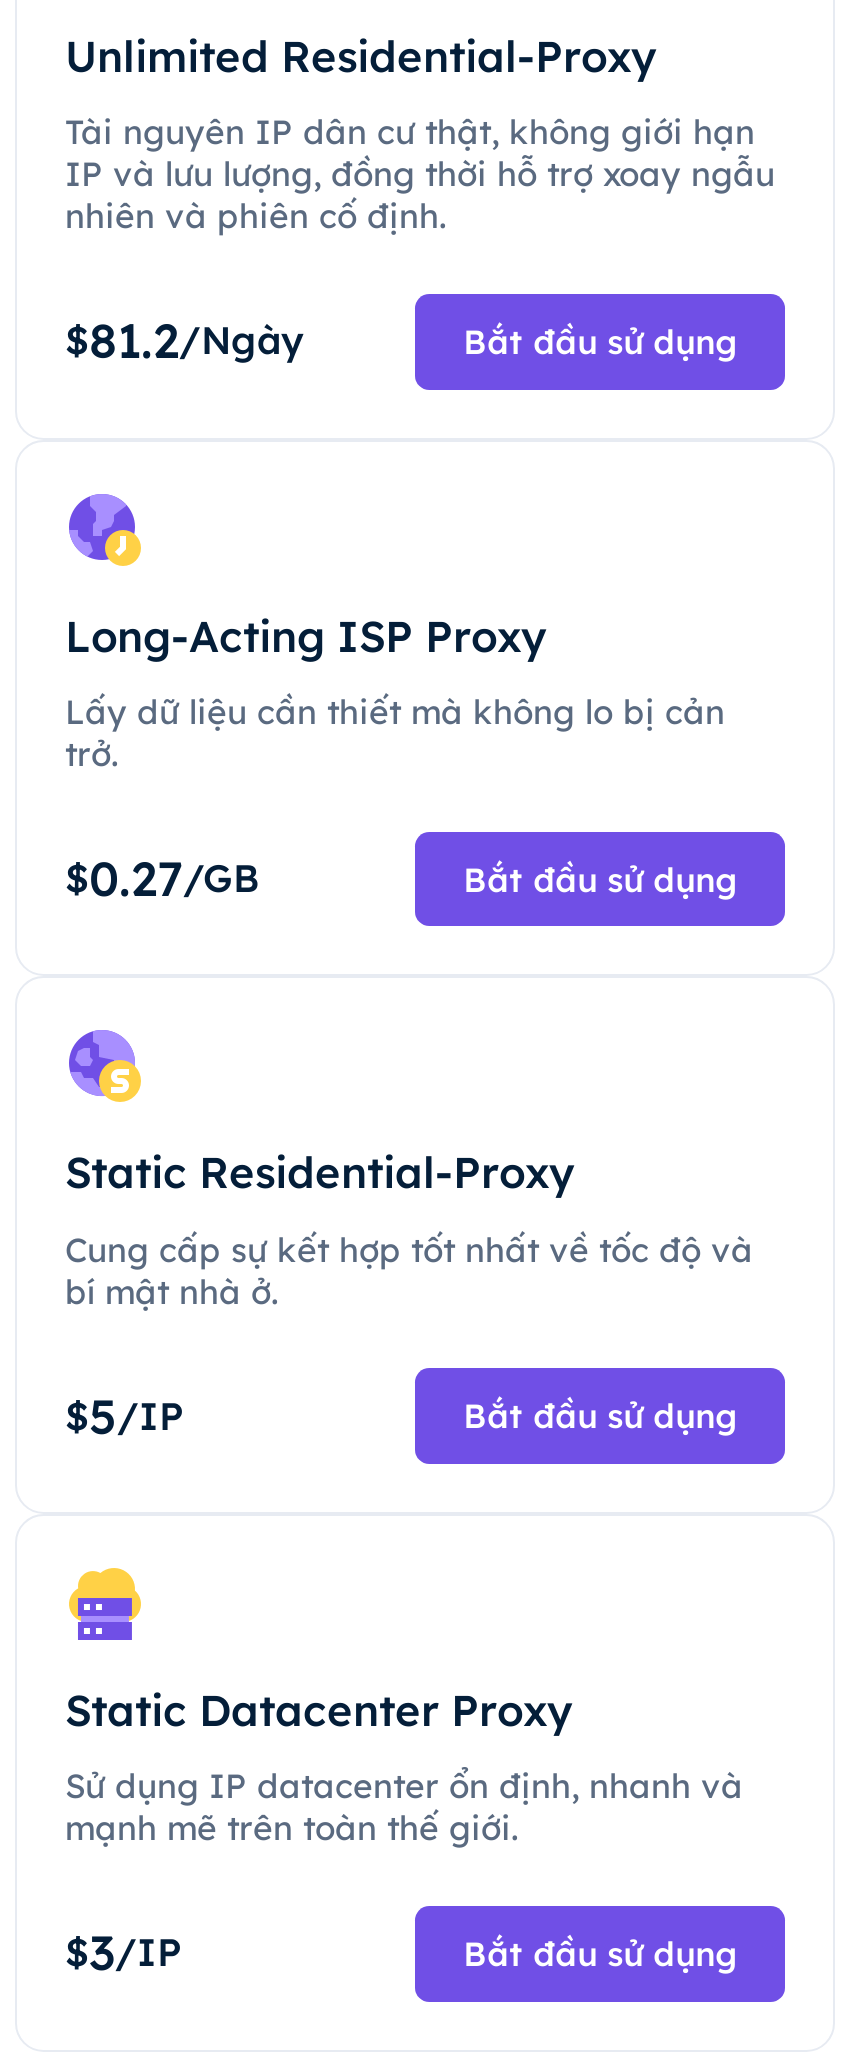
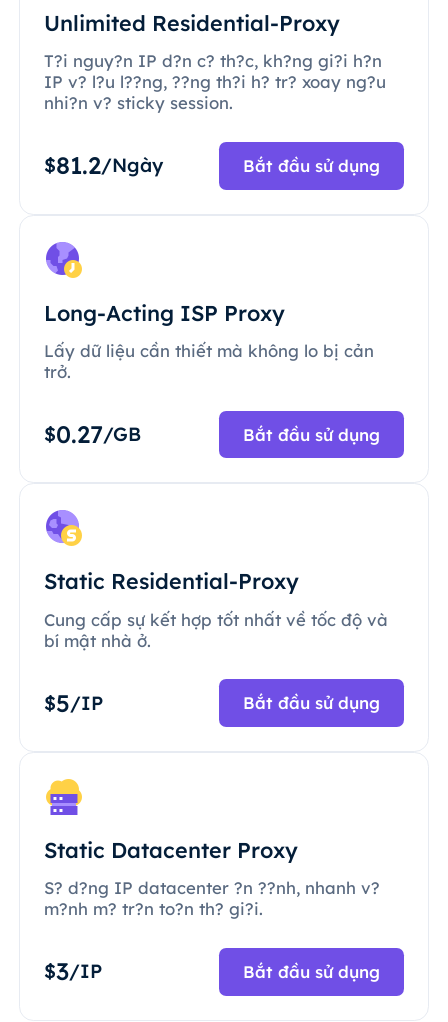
- Tài nguyên IP dân cư thật, không giới hạn
- IP và lưu lượng, đồng thời hỗ trợ xoay ngẫu
- nhiên và phiên cố định.
+ T?i nguy?n IP d?n c? th?c, kh?ng gi?i h?n
+ IP v? l?u l??ng, ??ng th?i h? tr? xoay ng?u
+ nhi?n v? sticky session.

- Sử dụng IP datacenter ổn định, nhanh và
- mạnh mẽ trên toàn thế giới.
+ S? d?ng IP datacenter ?n ??nh, nhanh v?
+ m?nh m? tr?n to?n th? gi?i.
